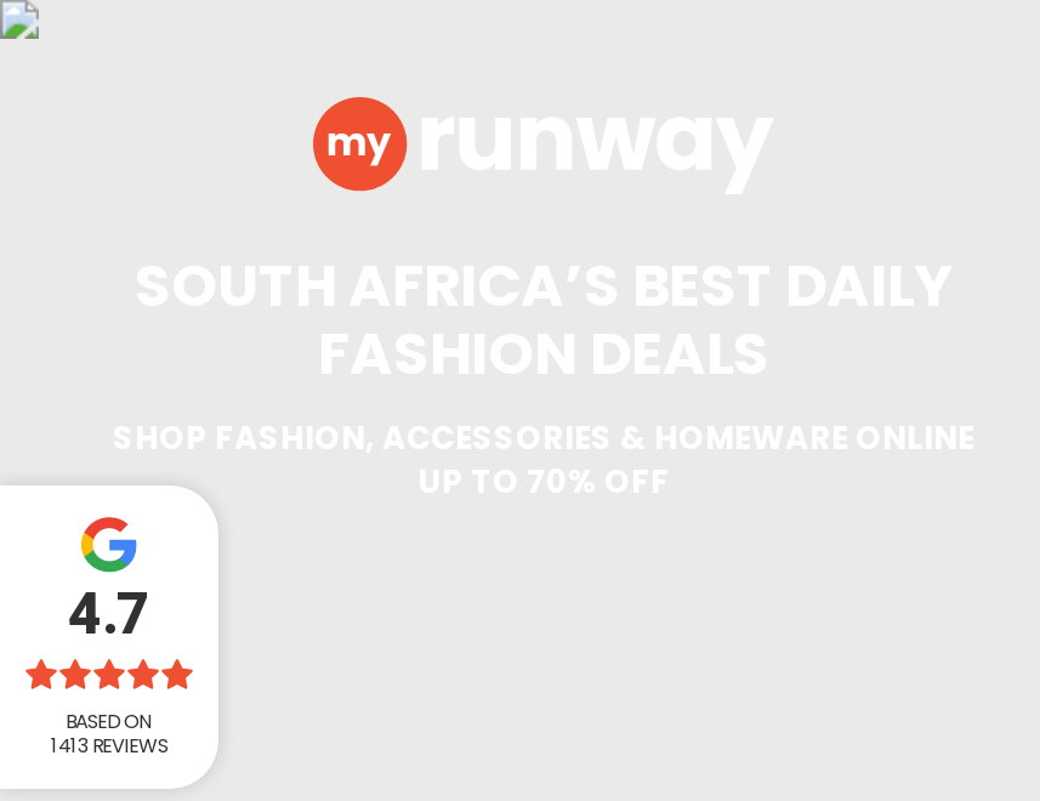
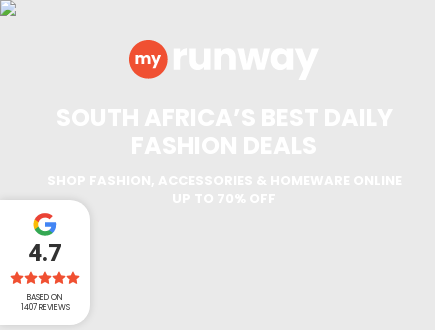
- 1413 REVIEWS
+ 1407 REVIEWS
